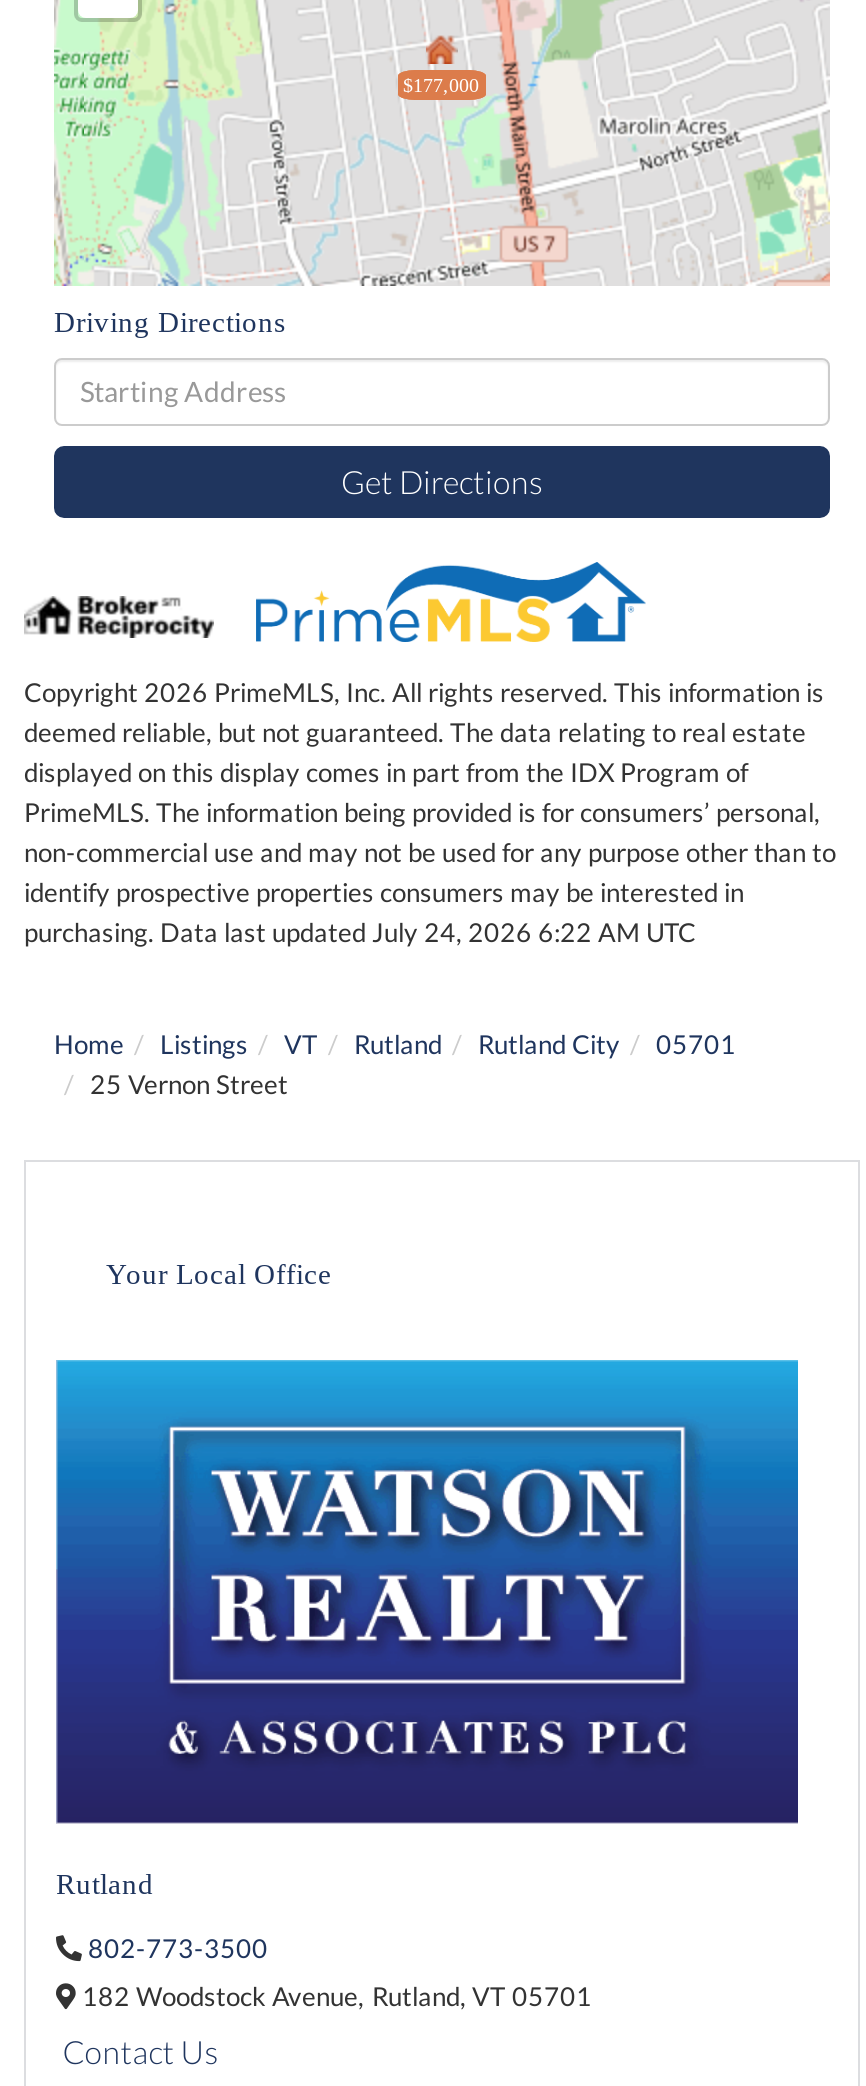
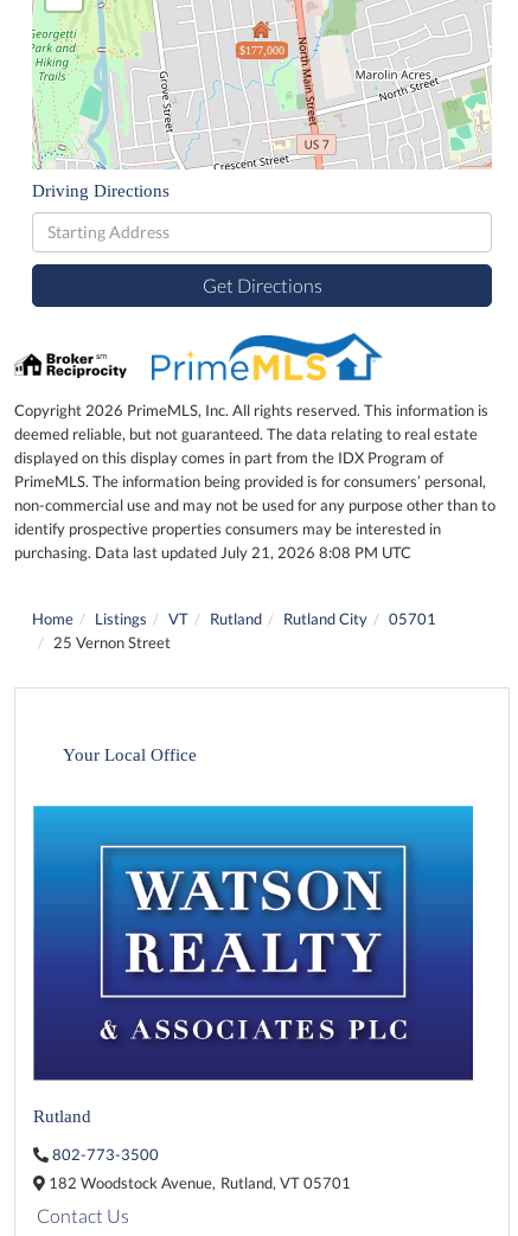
- purchasing. Data last updated July 24, 2026 6:22 AM UTC
+ purchasing. Data last updated July 21, 2026 8:08 PM UTC
